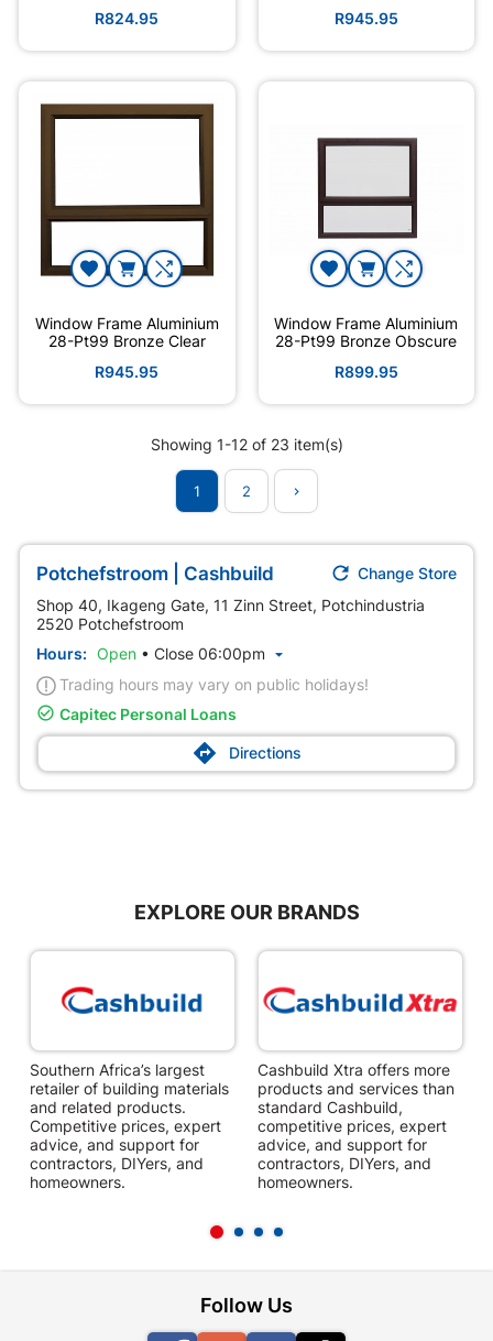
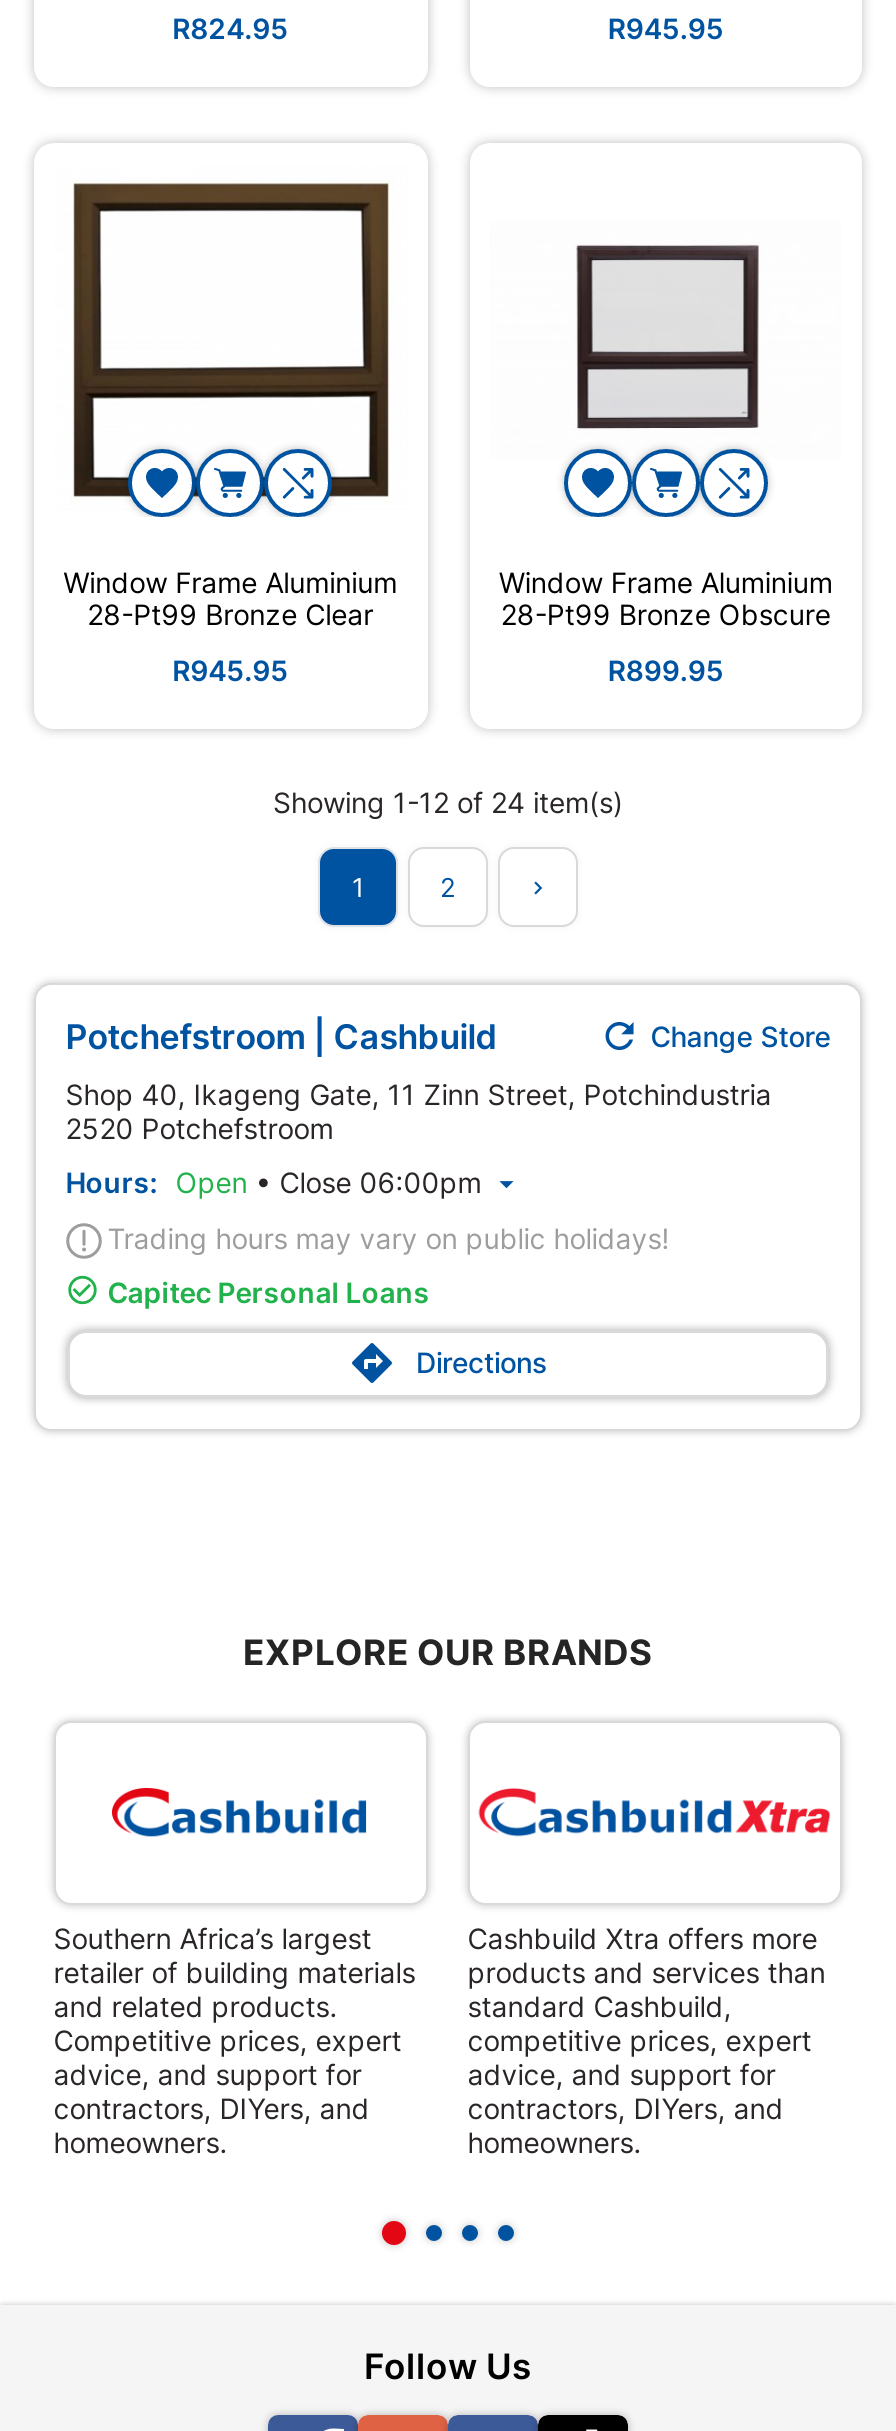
- Showing 1-12 of 23 item(s)
+ Showing 1-12 of 24 item(s)
